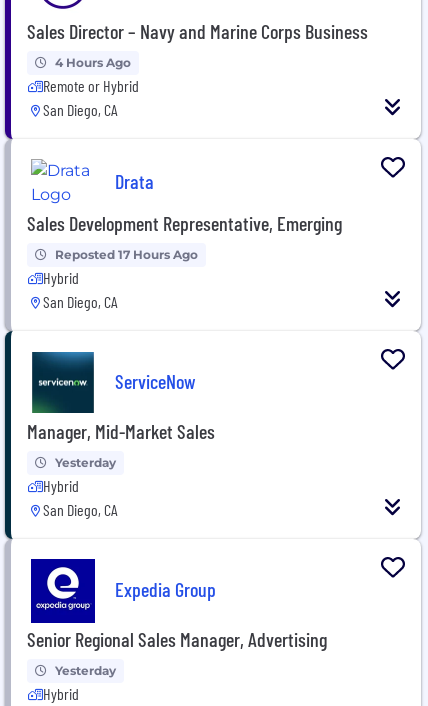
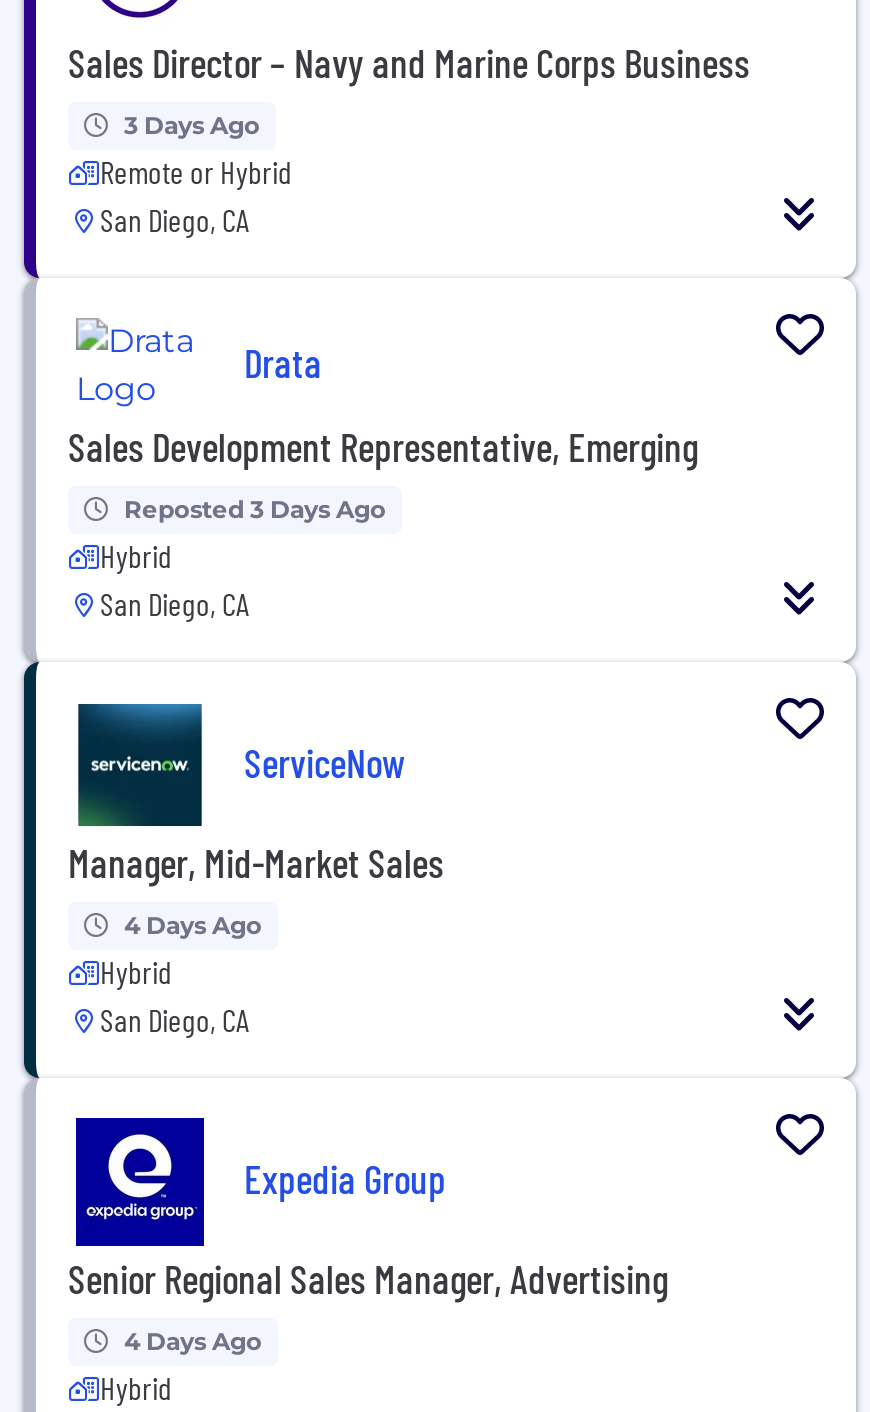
- 4 Hours Ago
+ 3 Days Ago

- Reposted 17 Hours Ago
+ Reposted 3 Days Ago

- Yesterday
+ 4 Days Ago

- Yesterday
+ 4 Days Ago
